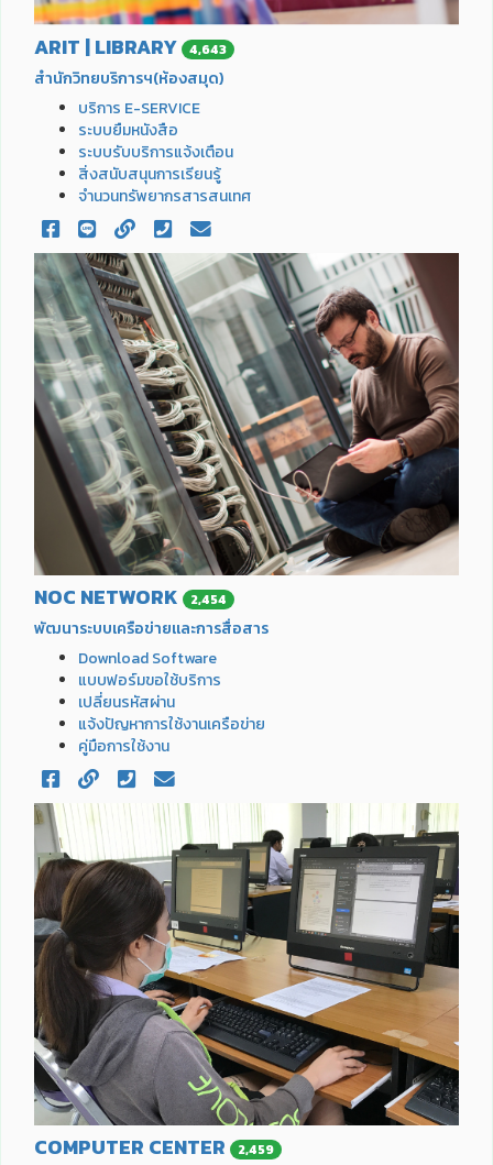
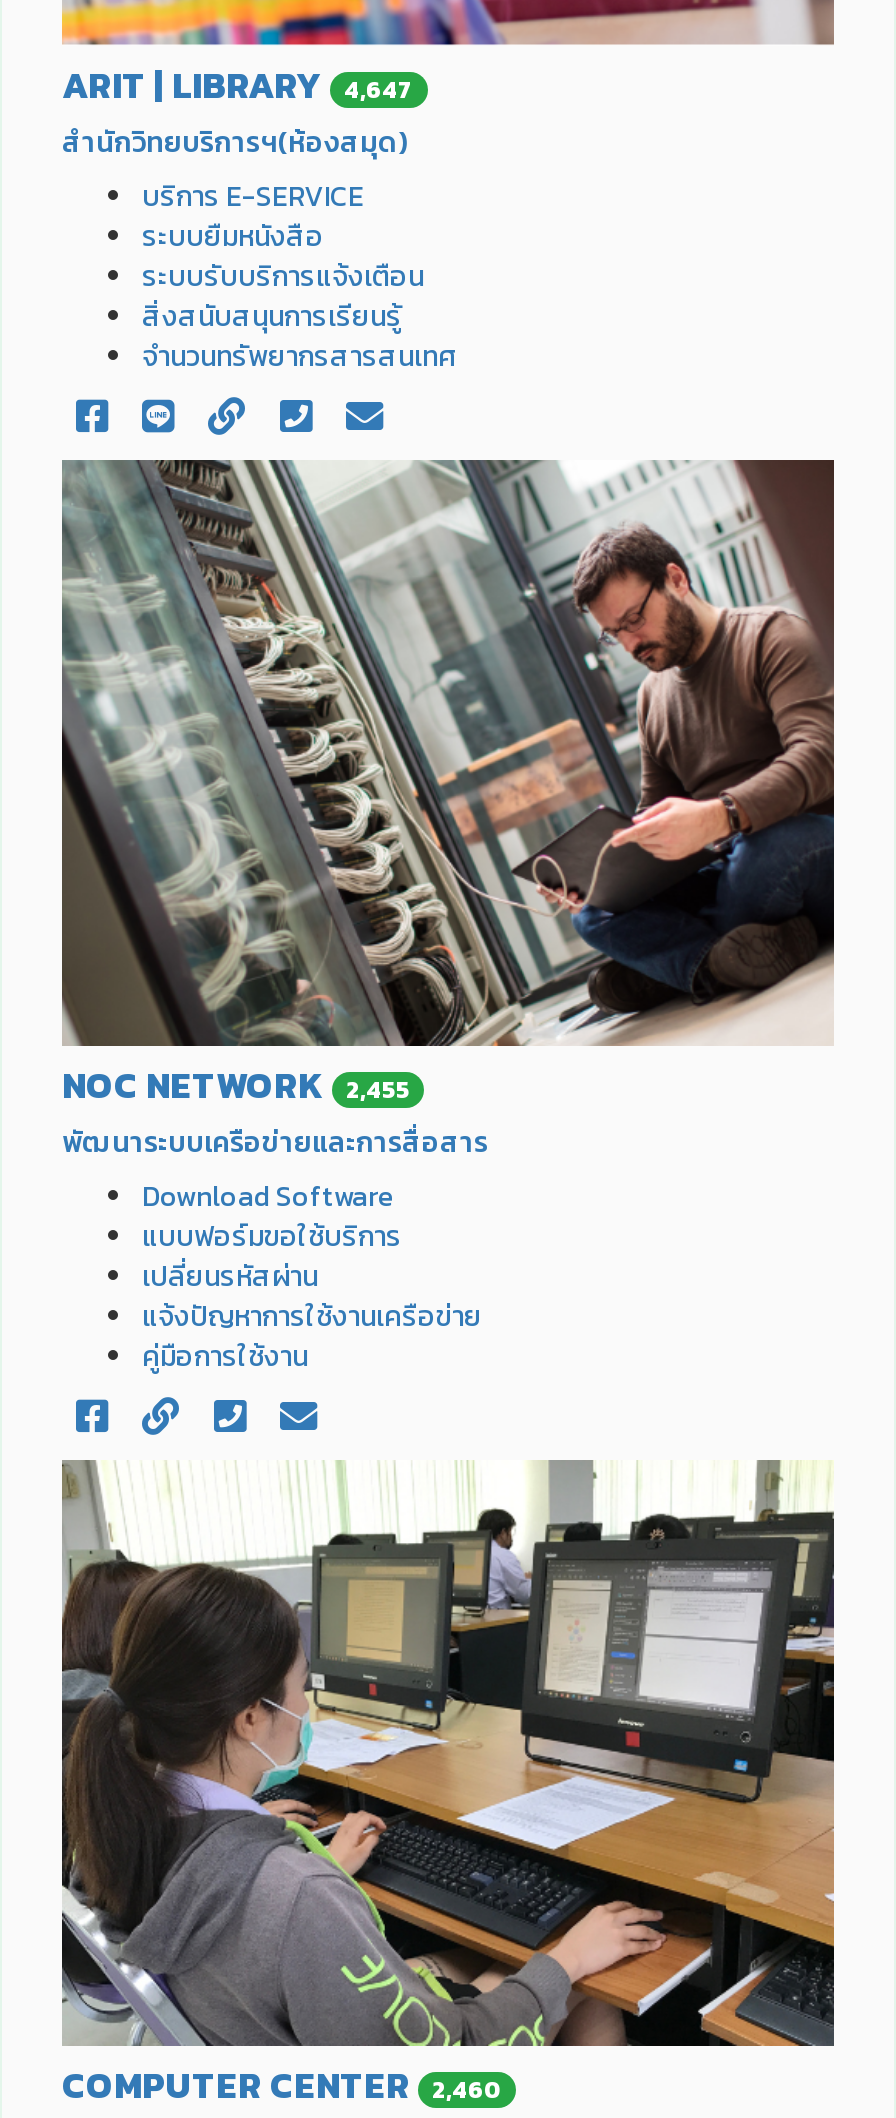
- 4,643
+ 4,647

- NOC NETWORK 2,454
+ NOC NETWORK 2,455

- COMPUTER CENTER 2,459
+ COMPUTER CENTER 2,460
